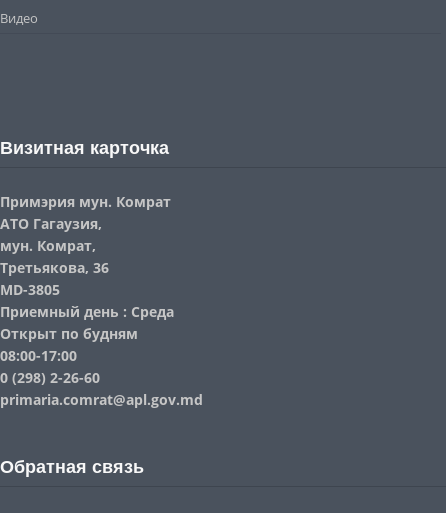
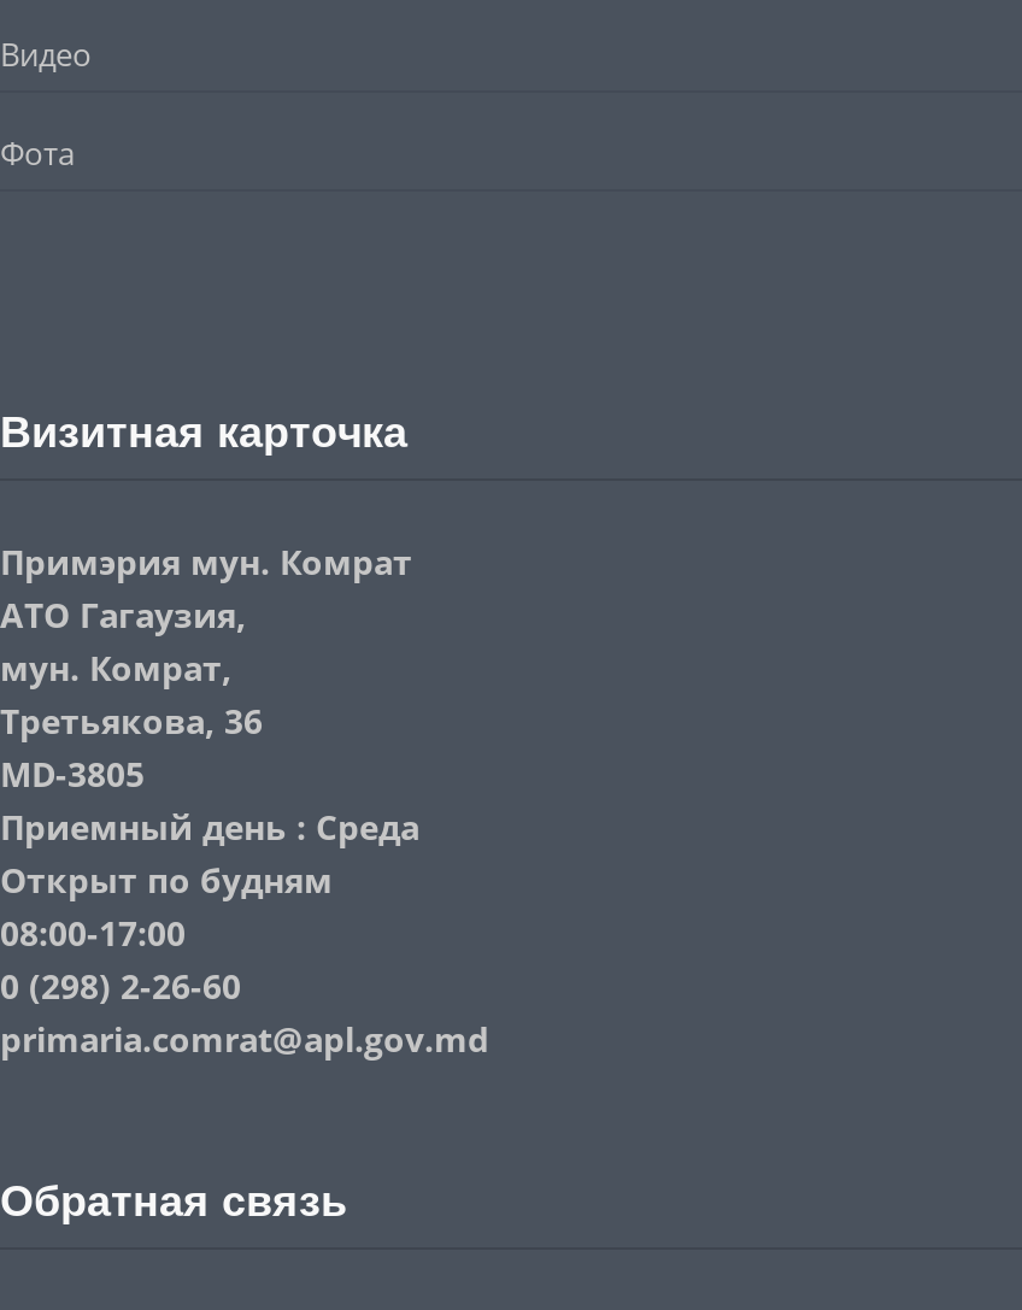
+ Фота
